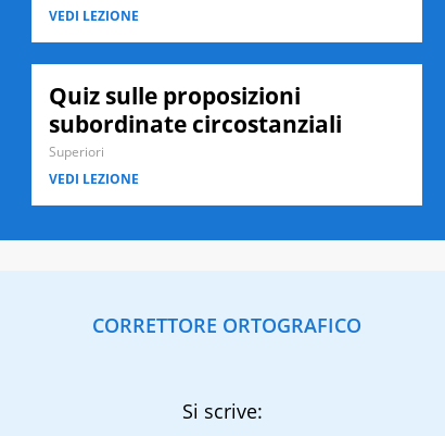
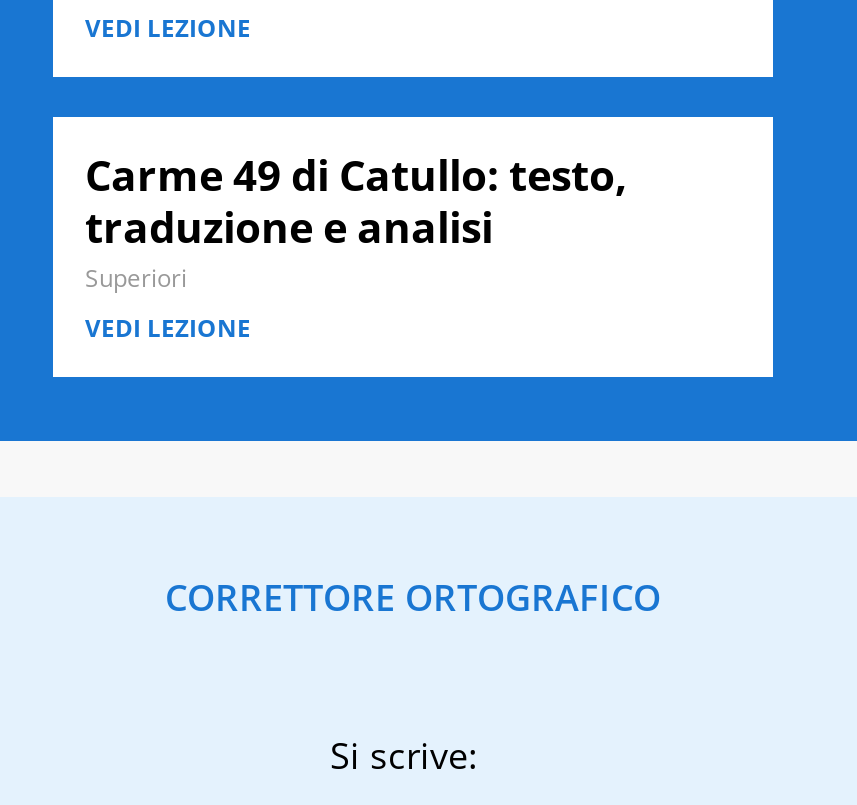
- Quiz sulle proposizioni
- subordinate circostanziali
+ Carme 49 di Catullo: testo,
+ traduzione e analisi
